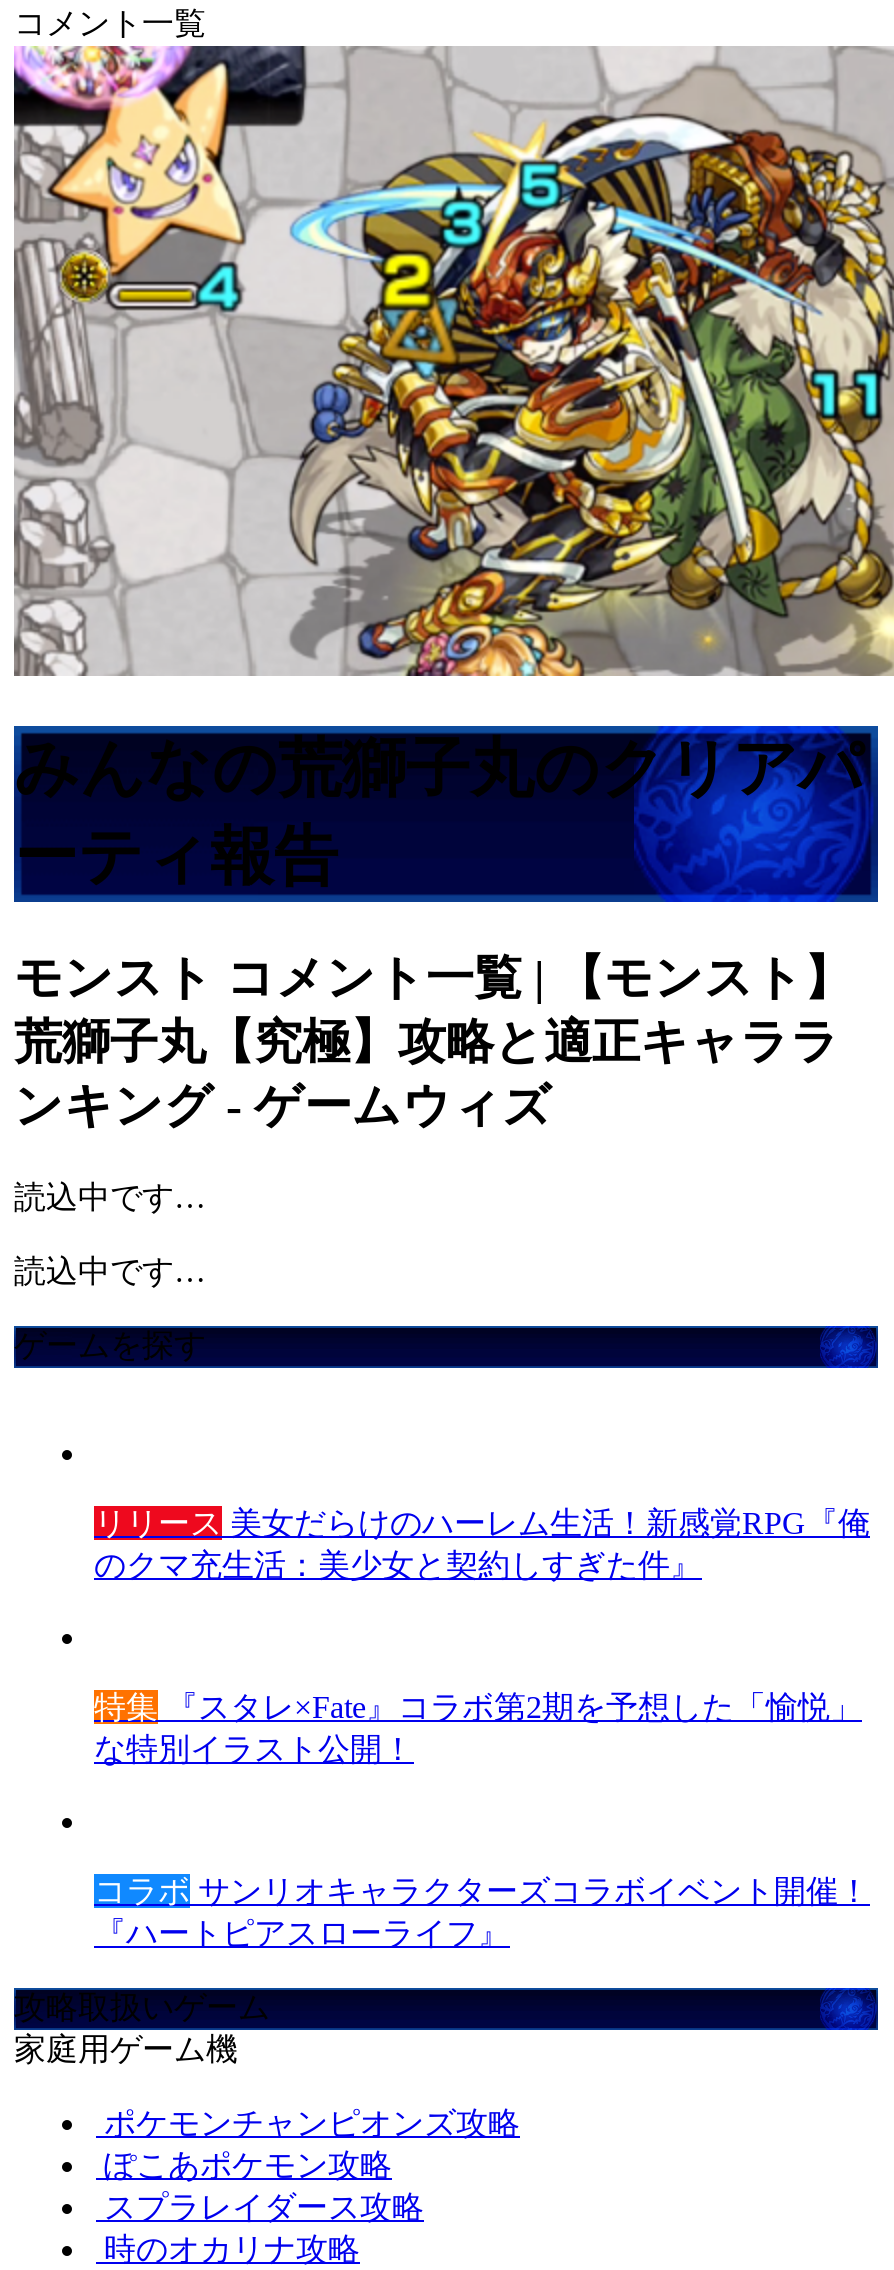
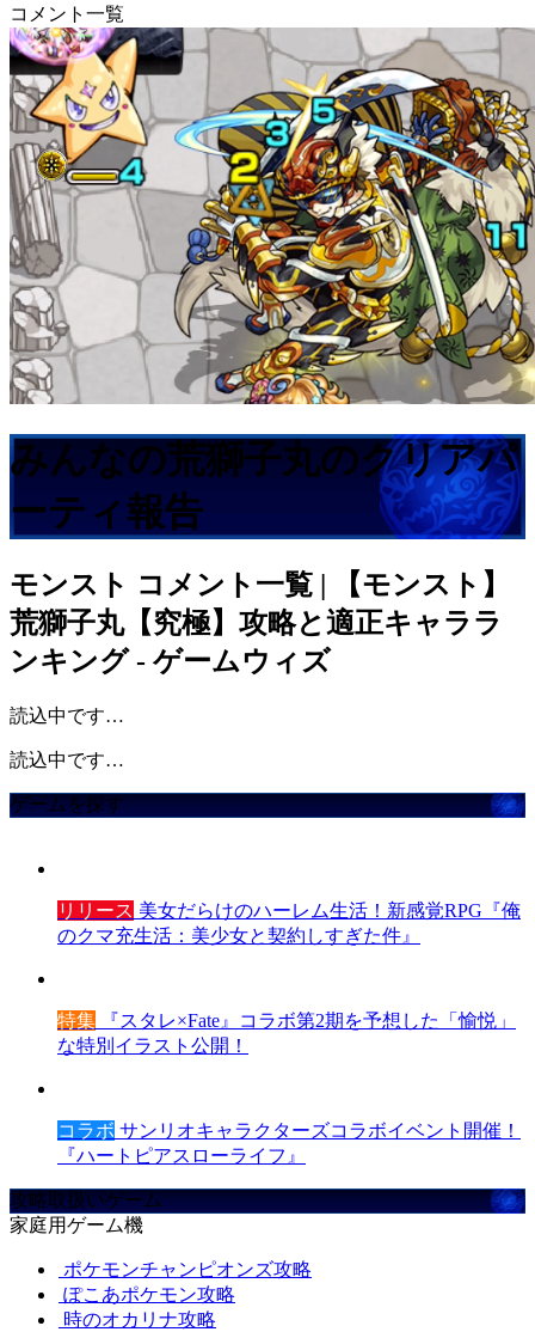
- スプラレイダース攻略
